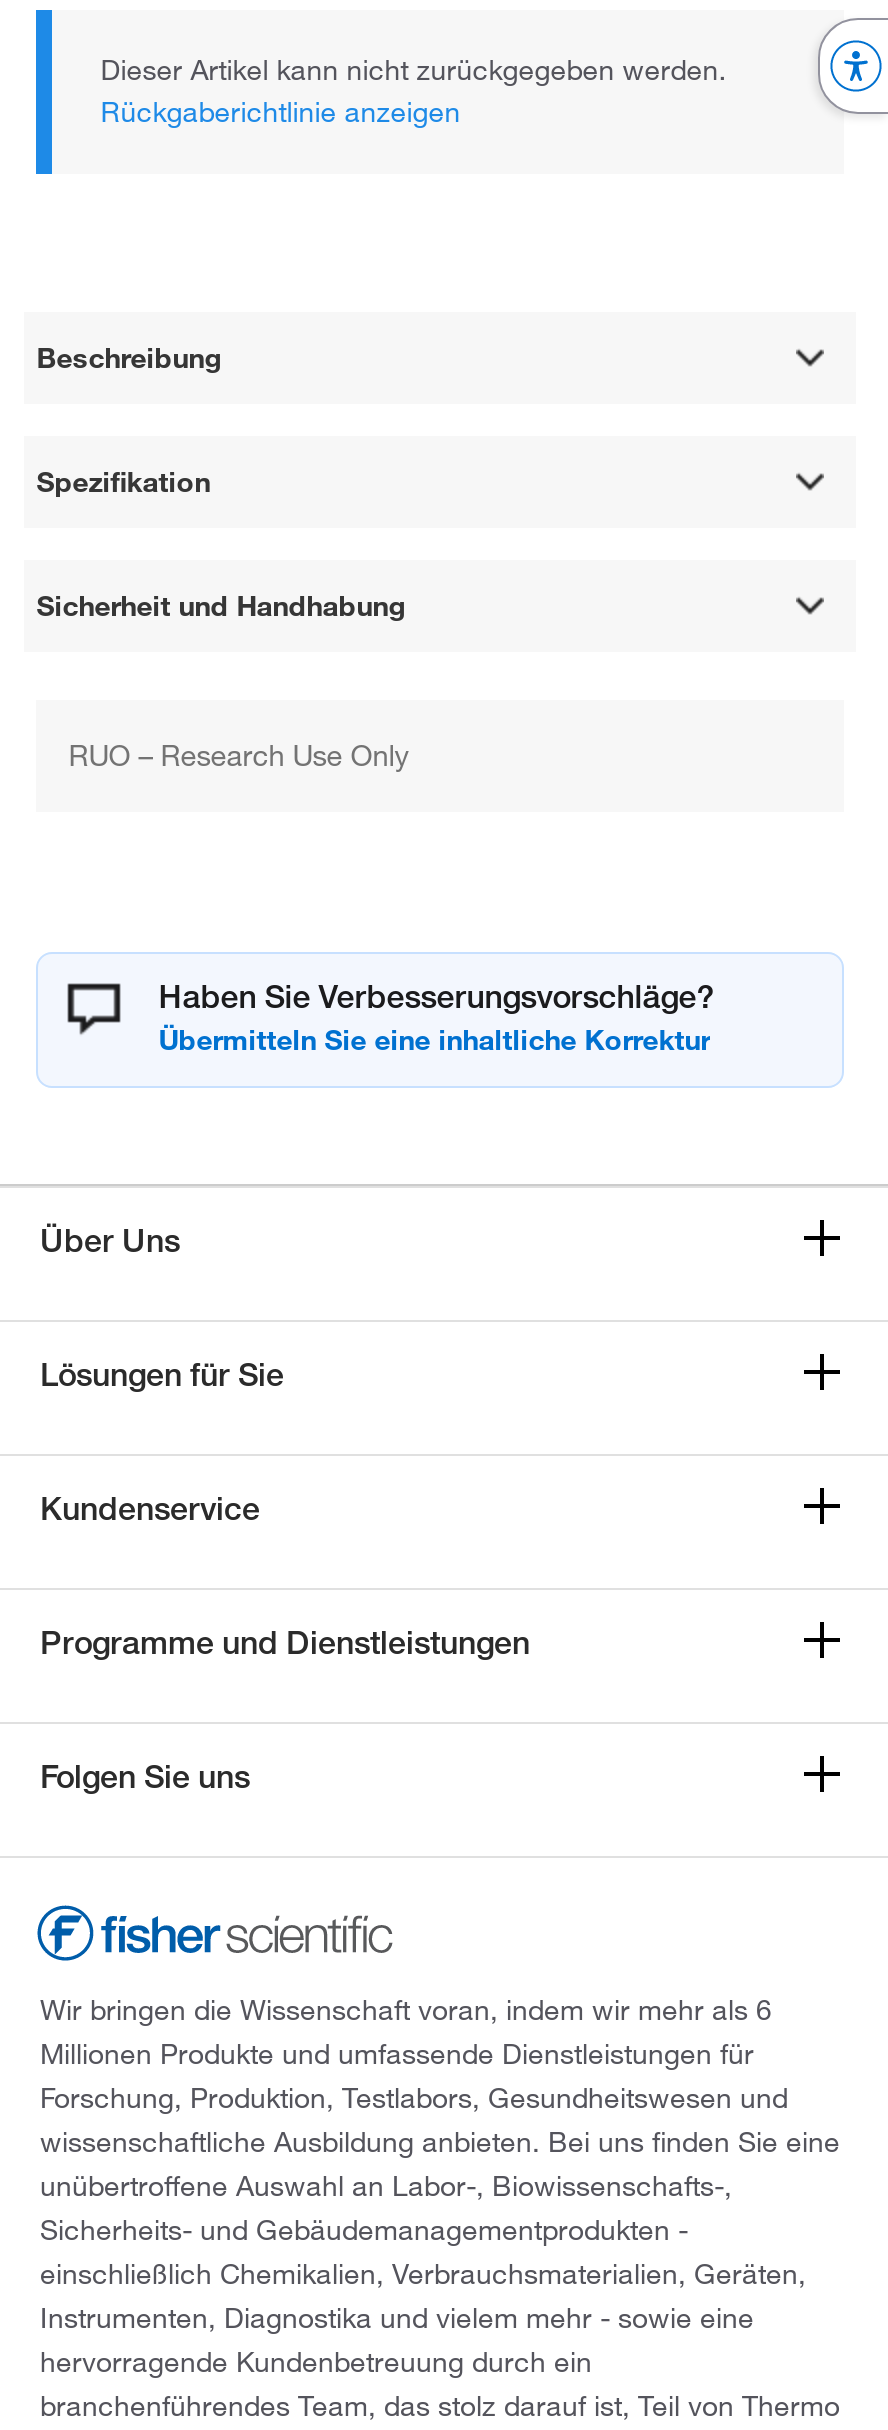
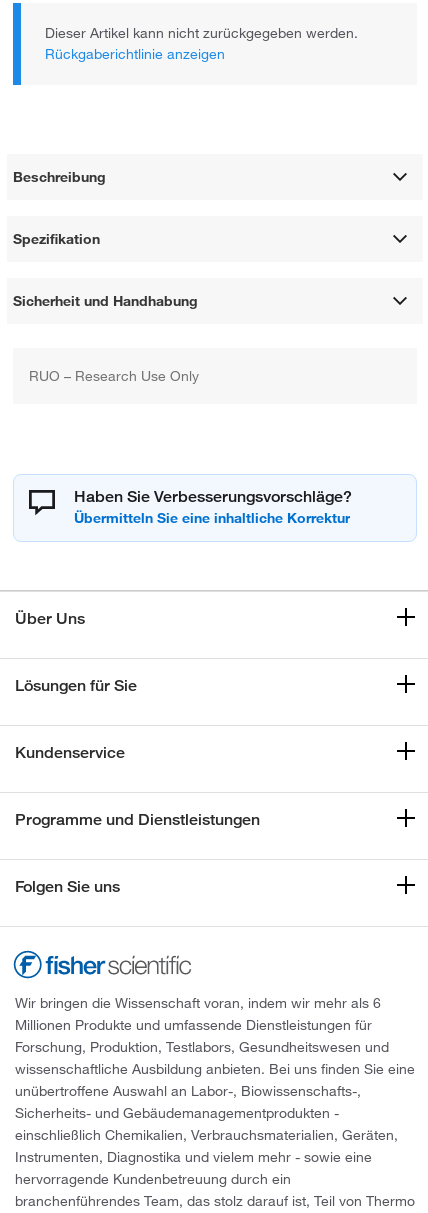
- [image]
